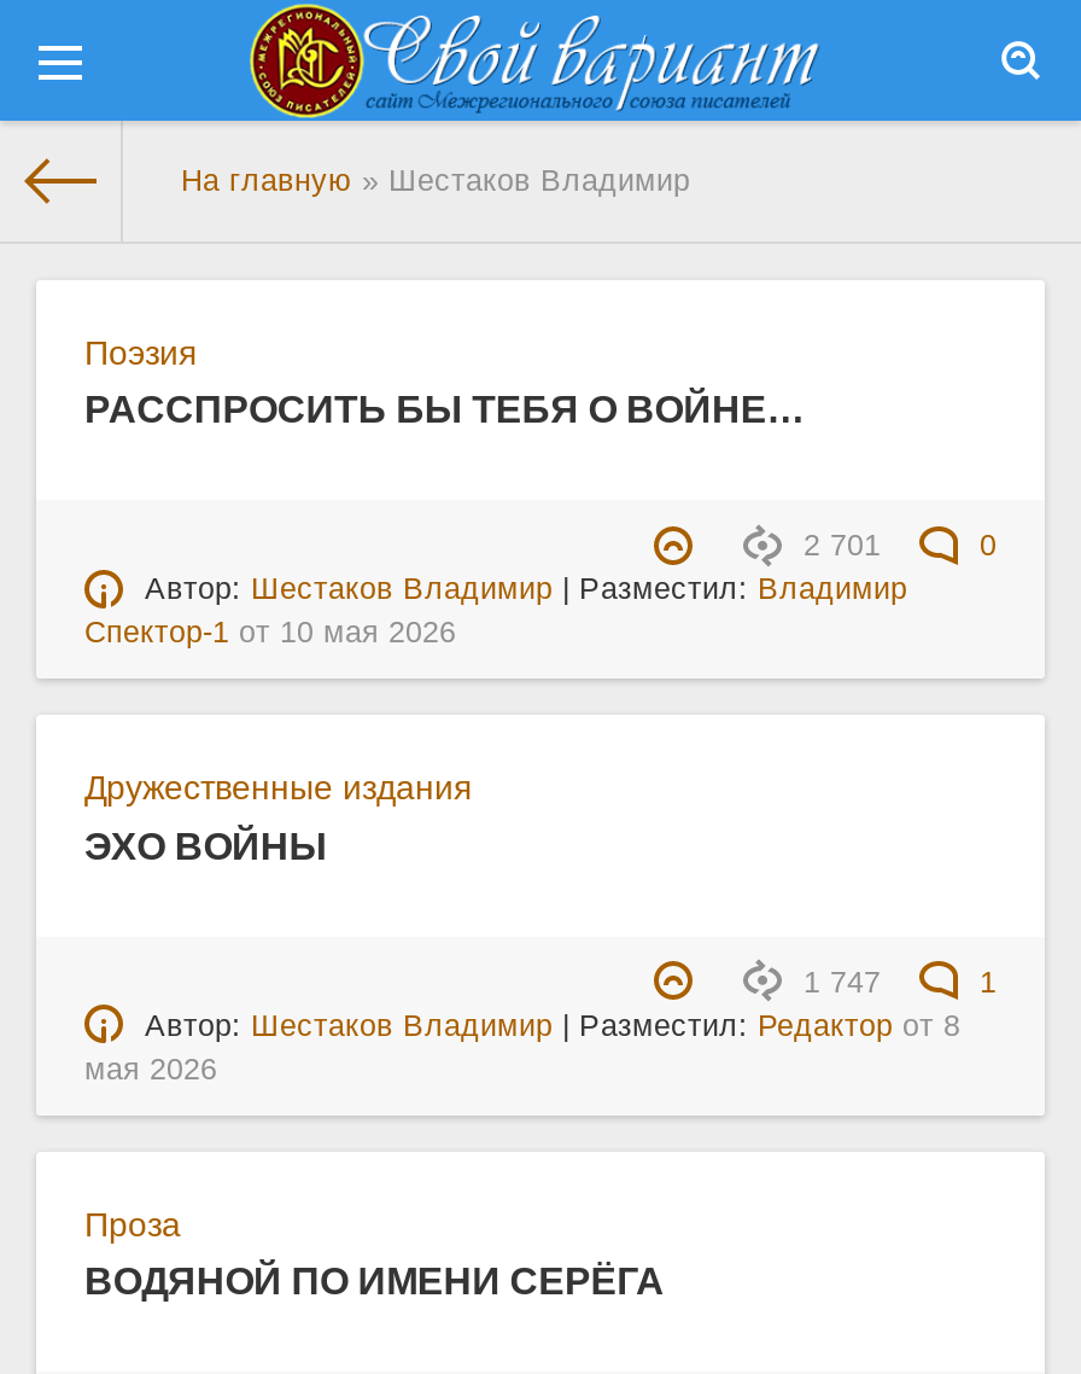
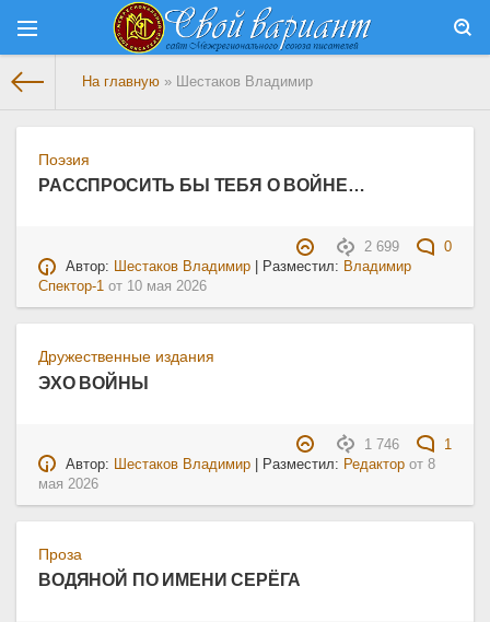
- 2 701
+ 2 699

- 1 747
+ 1 746
